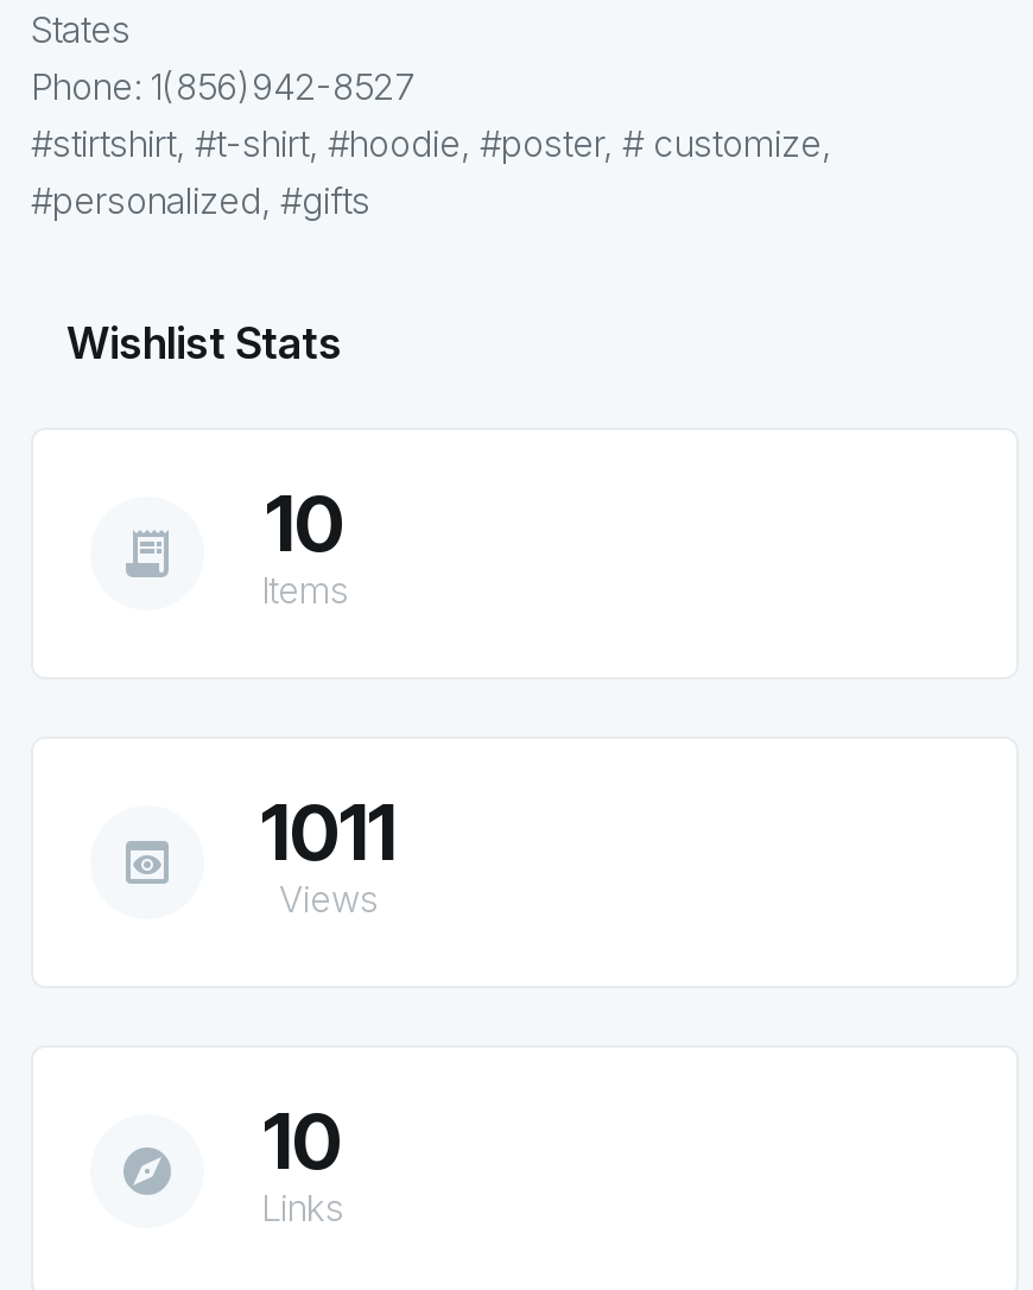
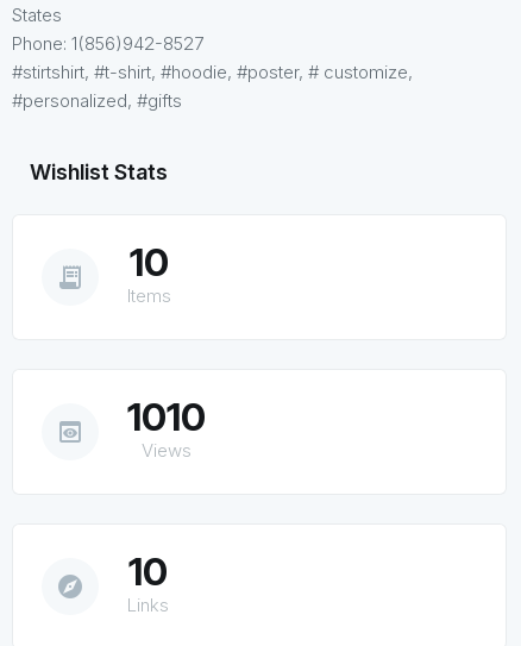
- 1011
+ 1010
